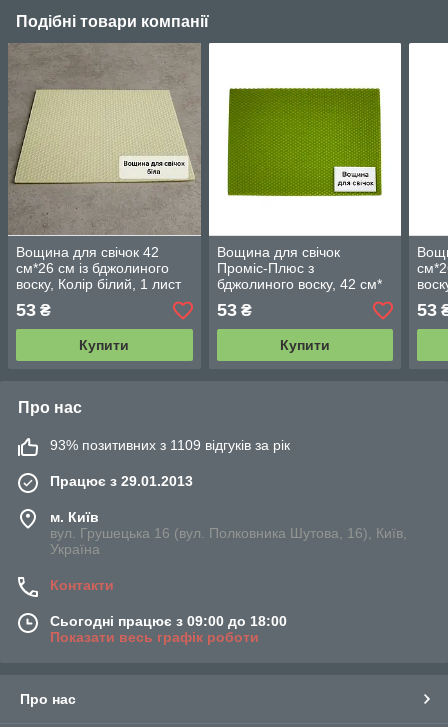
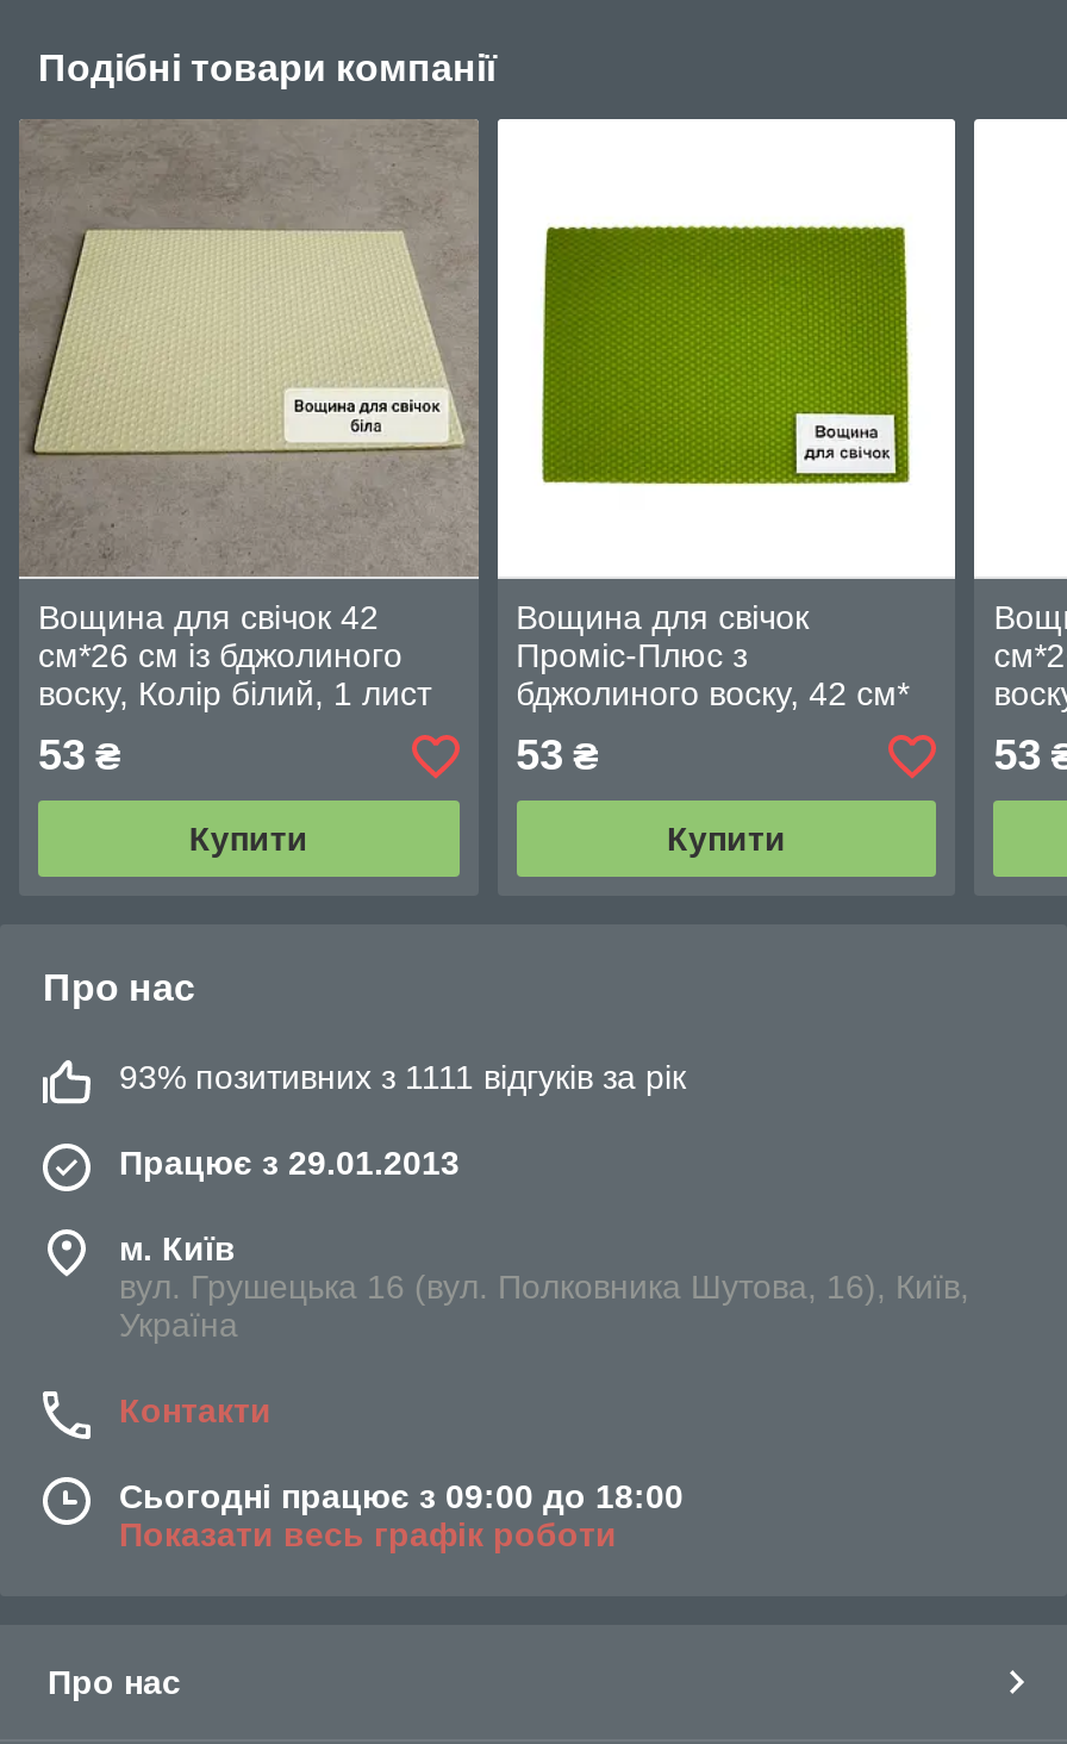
- 93% позитивних з 1109 відгуків за рік
+ 93% позитивних з 1111 відгуків за рік
